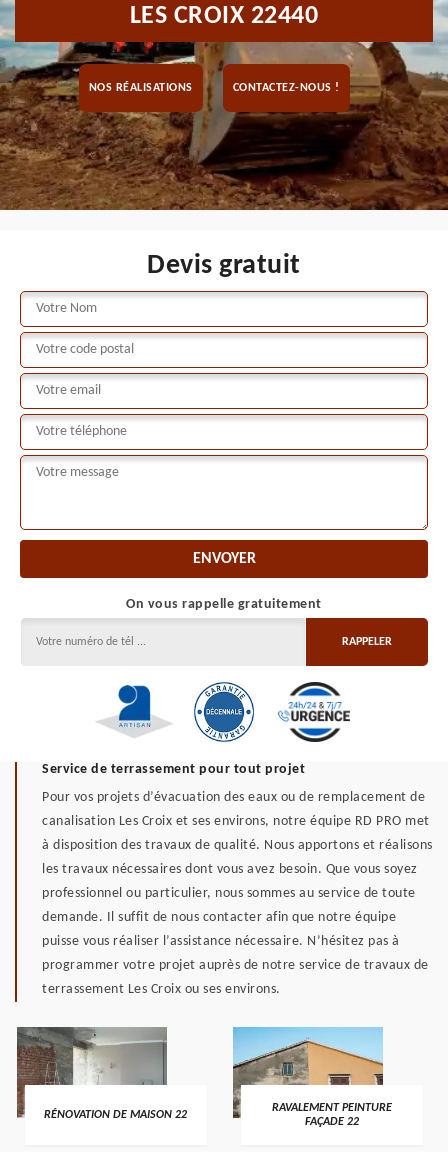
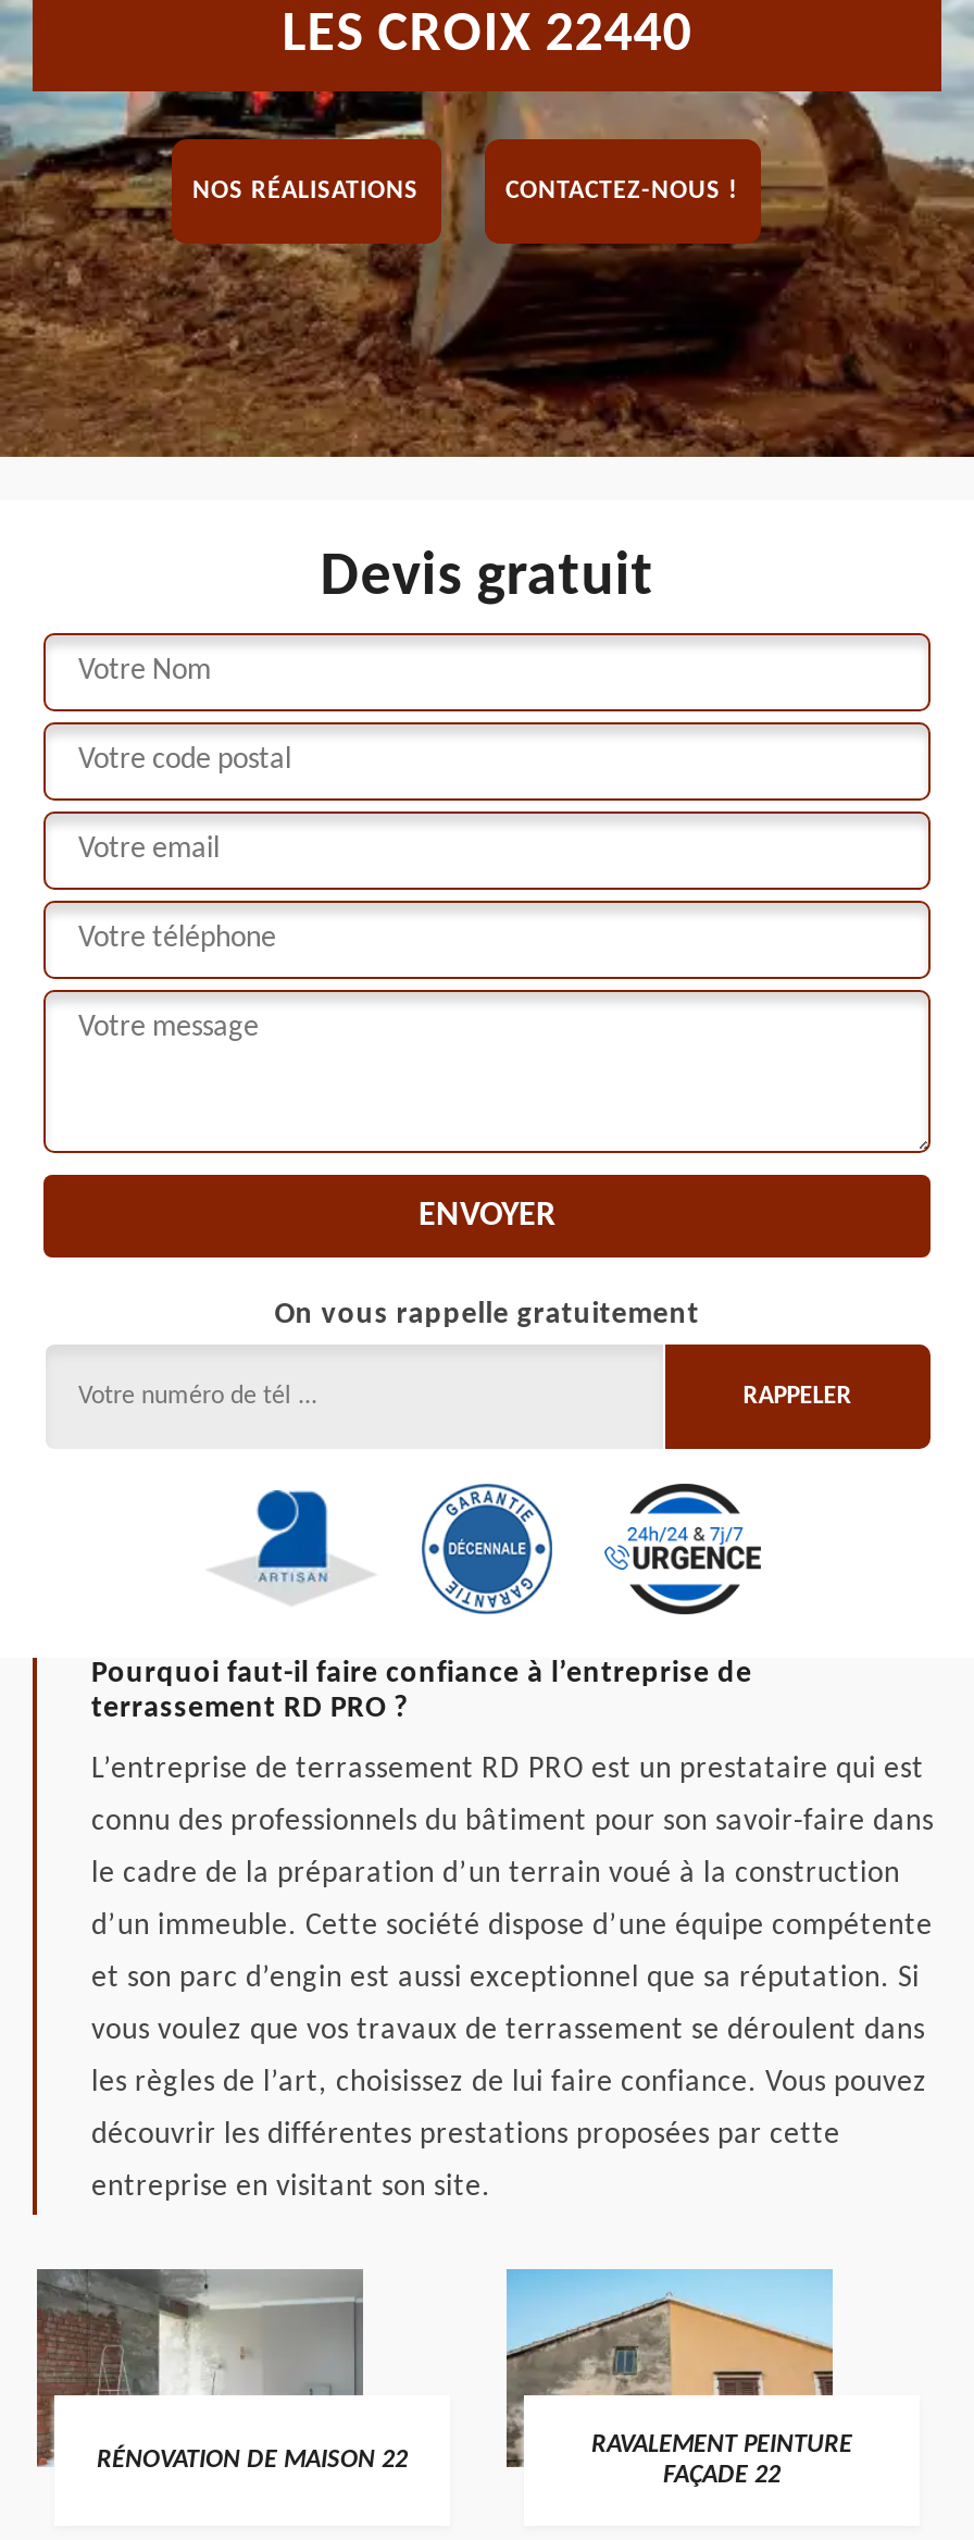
- Service de terrassement pour tout projet
+ Pourquoi faut-il faire confiance à l’entreprise de
+ terrassement RD PRO ?

- Pour vos projets d’évacuation des eaux ou de remplacement de
+ L’entreprise de terrassement RD PRO est un prestataire qui est

- canalisation Les Croix et ses environs, notre équipe RD PRO met
+ connu des professionnels du bâtiment pour son savoir-faire dans

- à disposition des travaux de qualité. Nous apportons et réalisons
+ le cadre de la préparation d’un terrain voué à la construction

- les travaux nécessaires dont vous avez besoin. Que vous soyez
+ d’un immeuble. Cette société dispose d’une équipe compétente

- professionnel ou particulier, nous sommes au service de toute
+ et son parc d’engin est aussi exceptionnel que sa réputation. Si

- demande. Il suffit de nous contacter afin que notre équipe
+ vous voulez que vos travaux de terrassement se déroulent dans

- puisse vous réaliser l’assistance nécessaire. N’hésitez pas à
+ les règles de l’art, choisissez de lui faire confiance. Vous pouvez

- programmer votre projet auprès de notre service de travaux de
+ découvrir les différentes prestations proposées par cette

- terrassement Les Croix ou ses environs.
+ entreprise en visitant son site.
